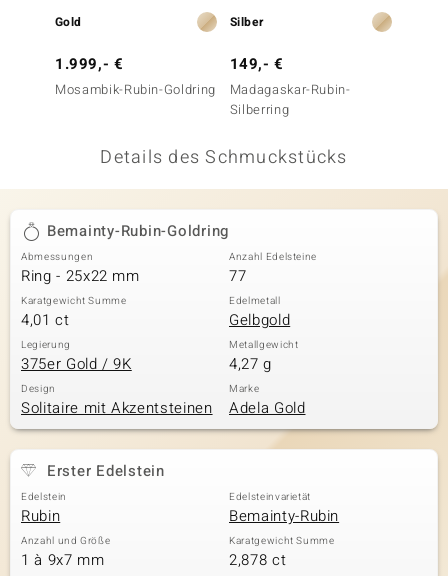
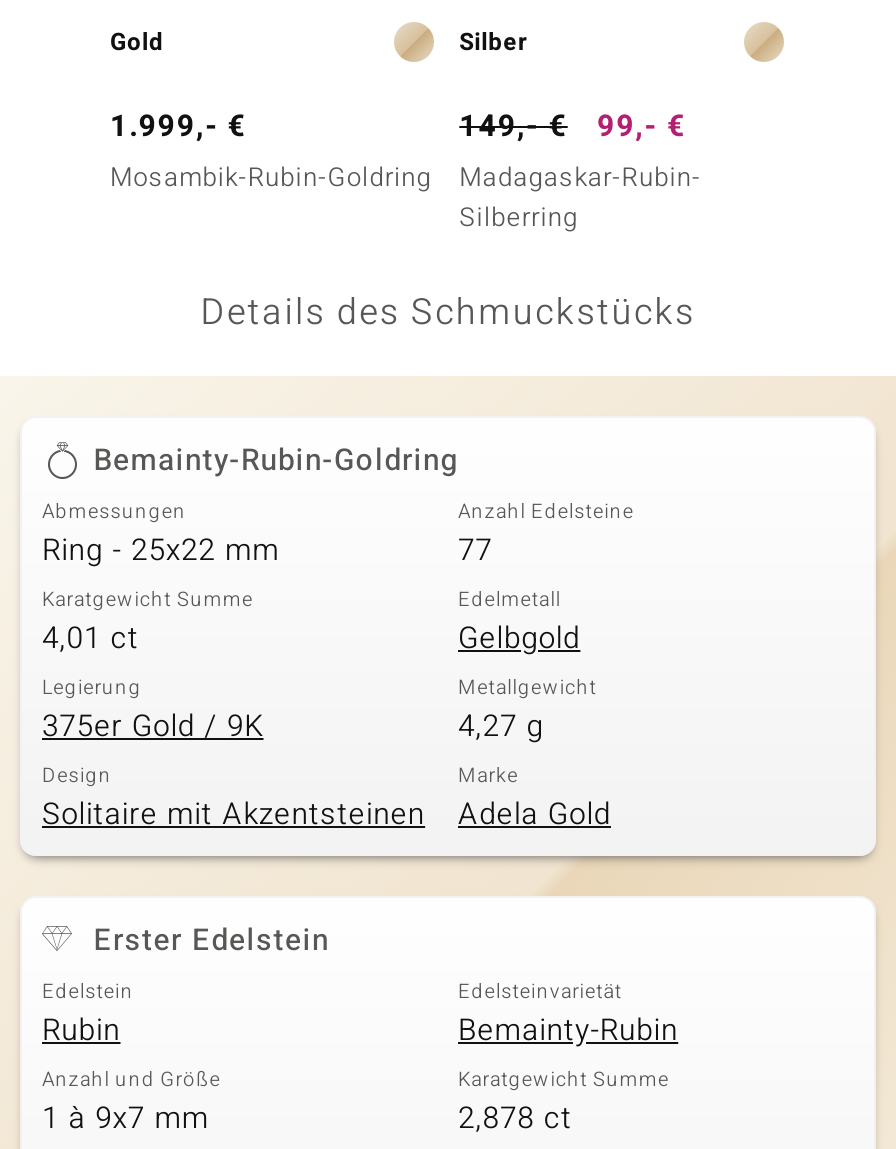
+ 99,- €
